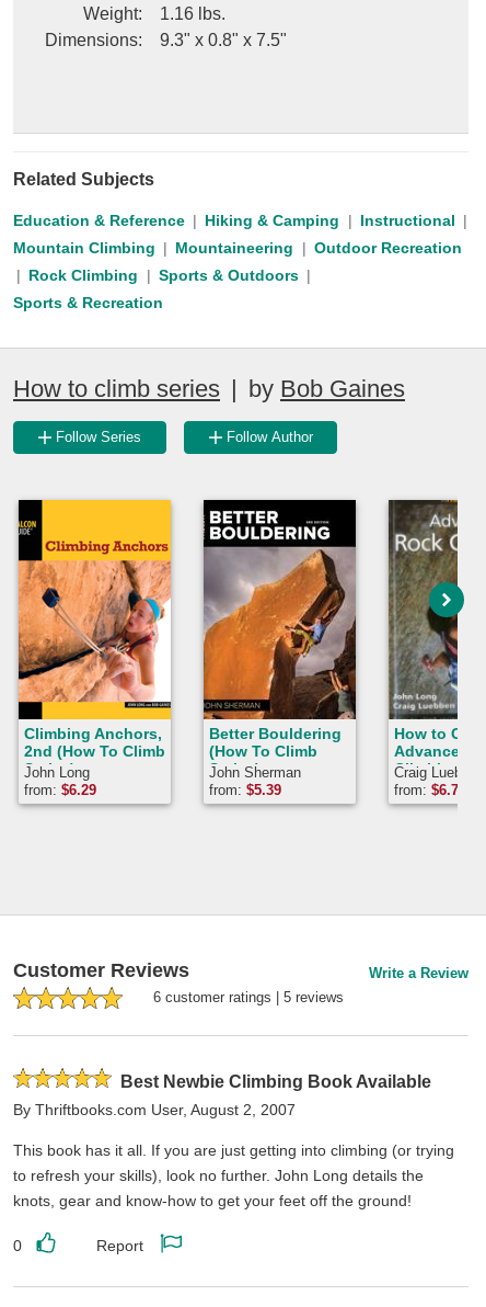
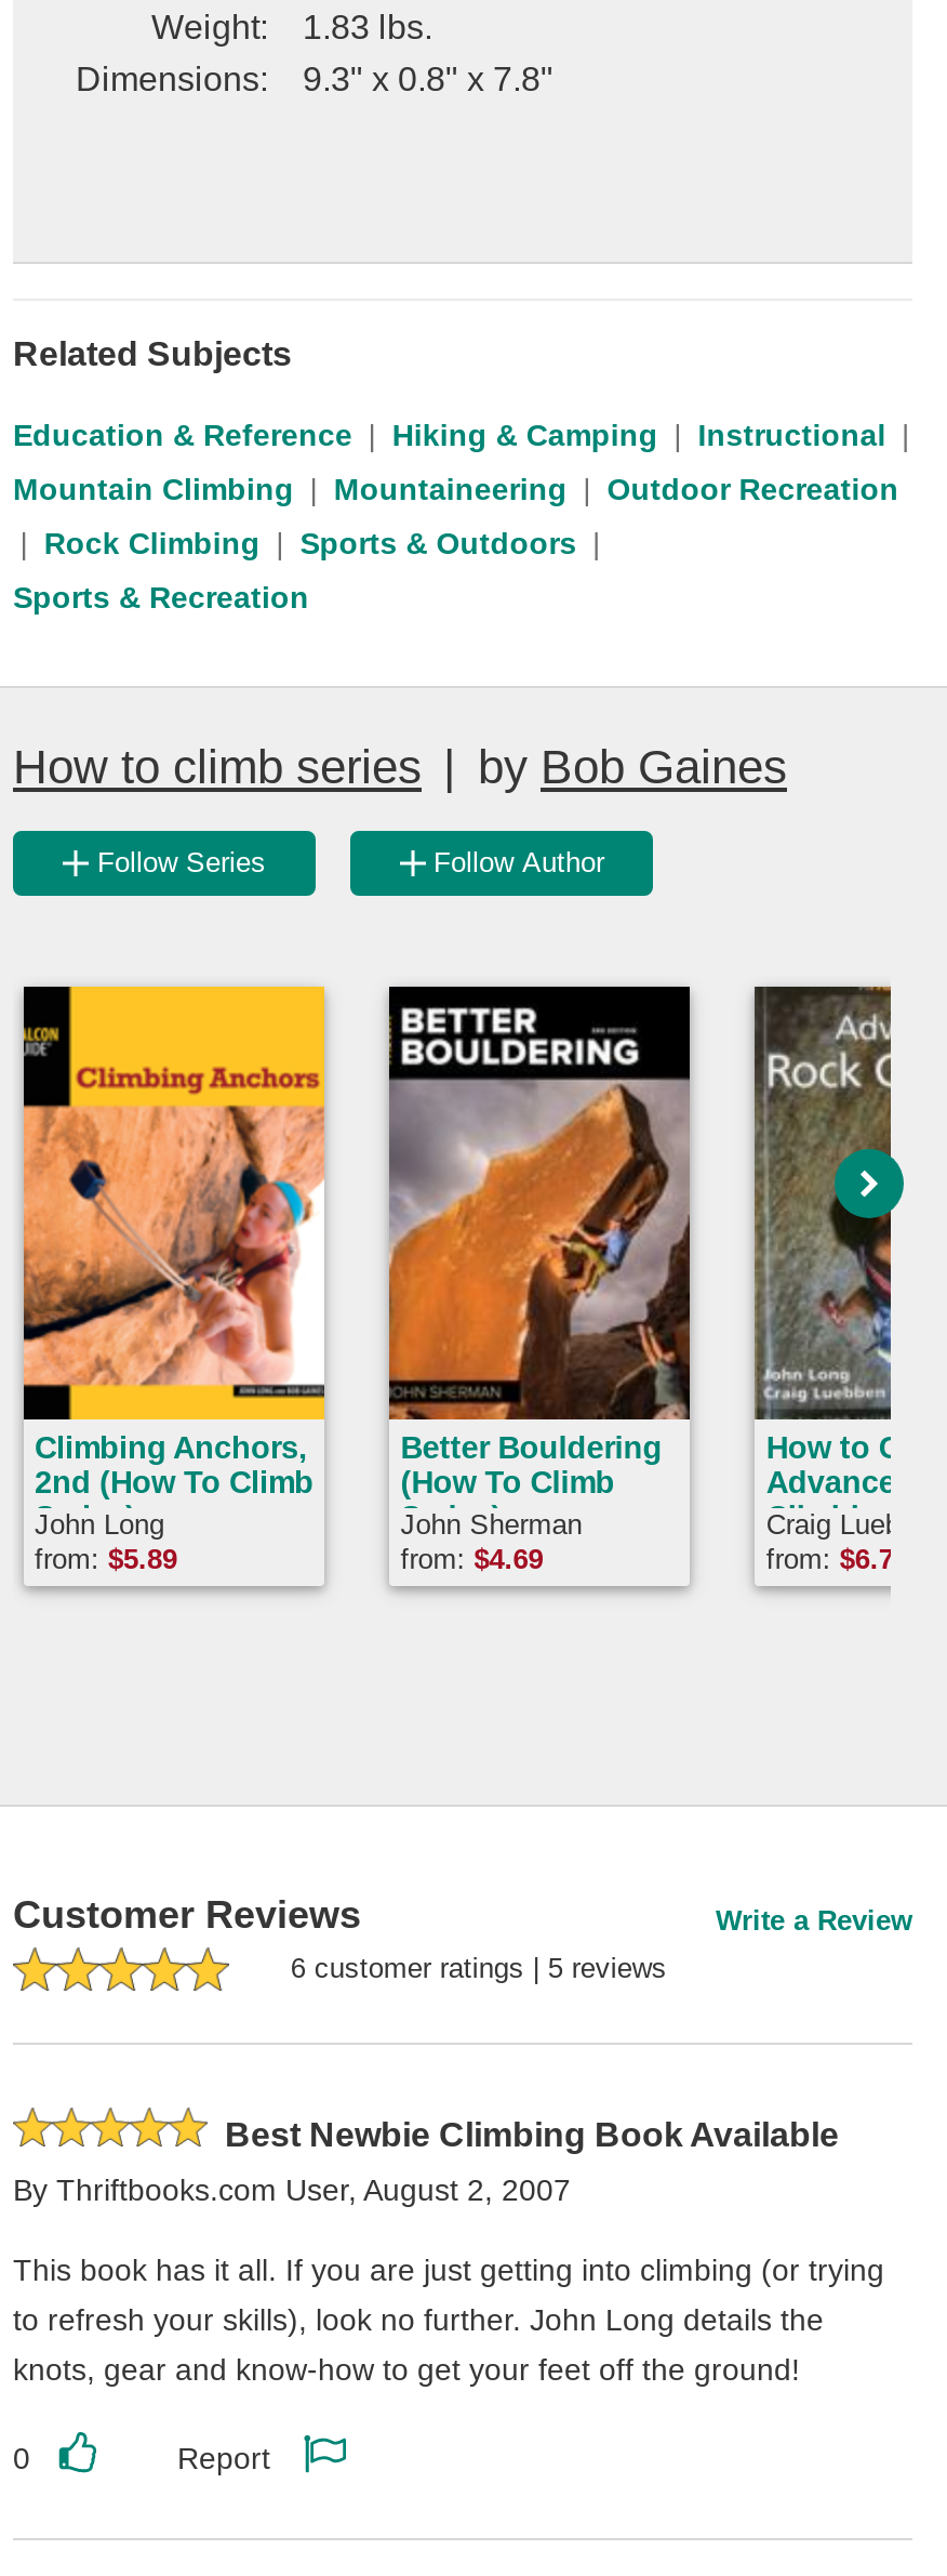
- Weight: 1.16 lbs.
+ Weight: 1.83 lbs.

- Dimensions: 9.3" x 0.8" x 7.5"
+ Dimensions: 9.3" x 0.8" x 7.8"

- from: $6.29
+ from: $5.89

- from: $5.39
+ from: $4.69
